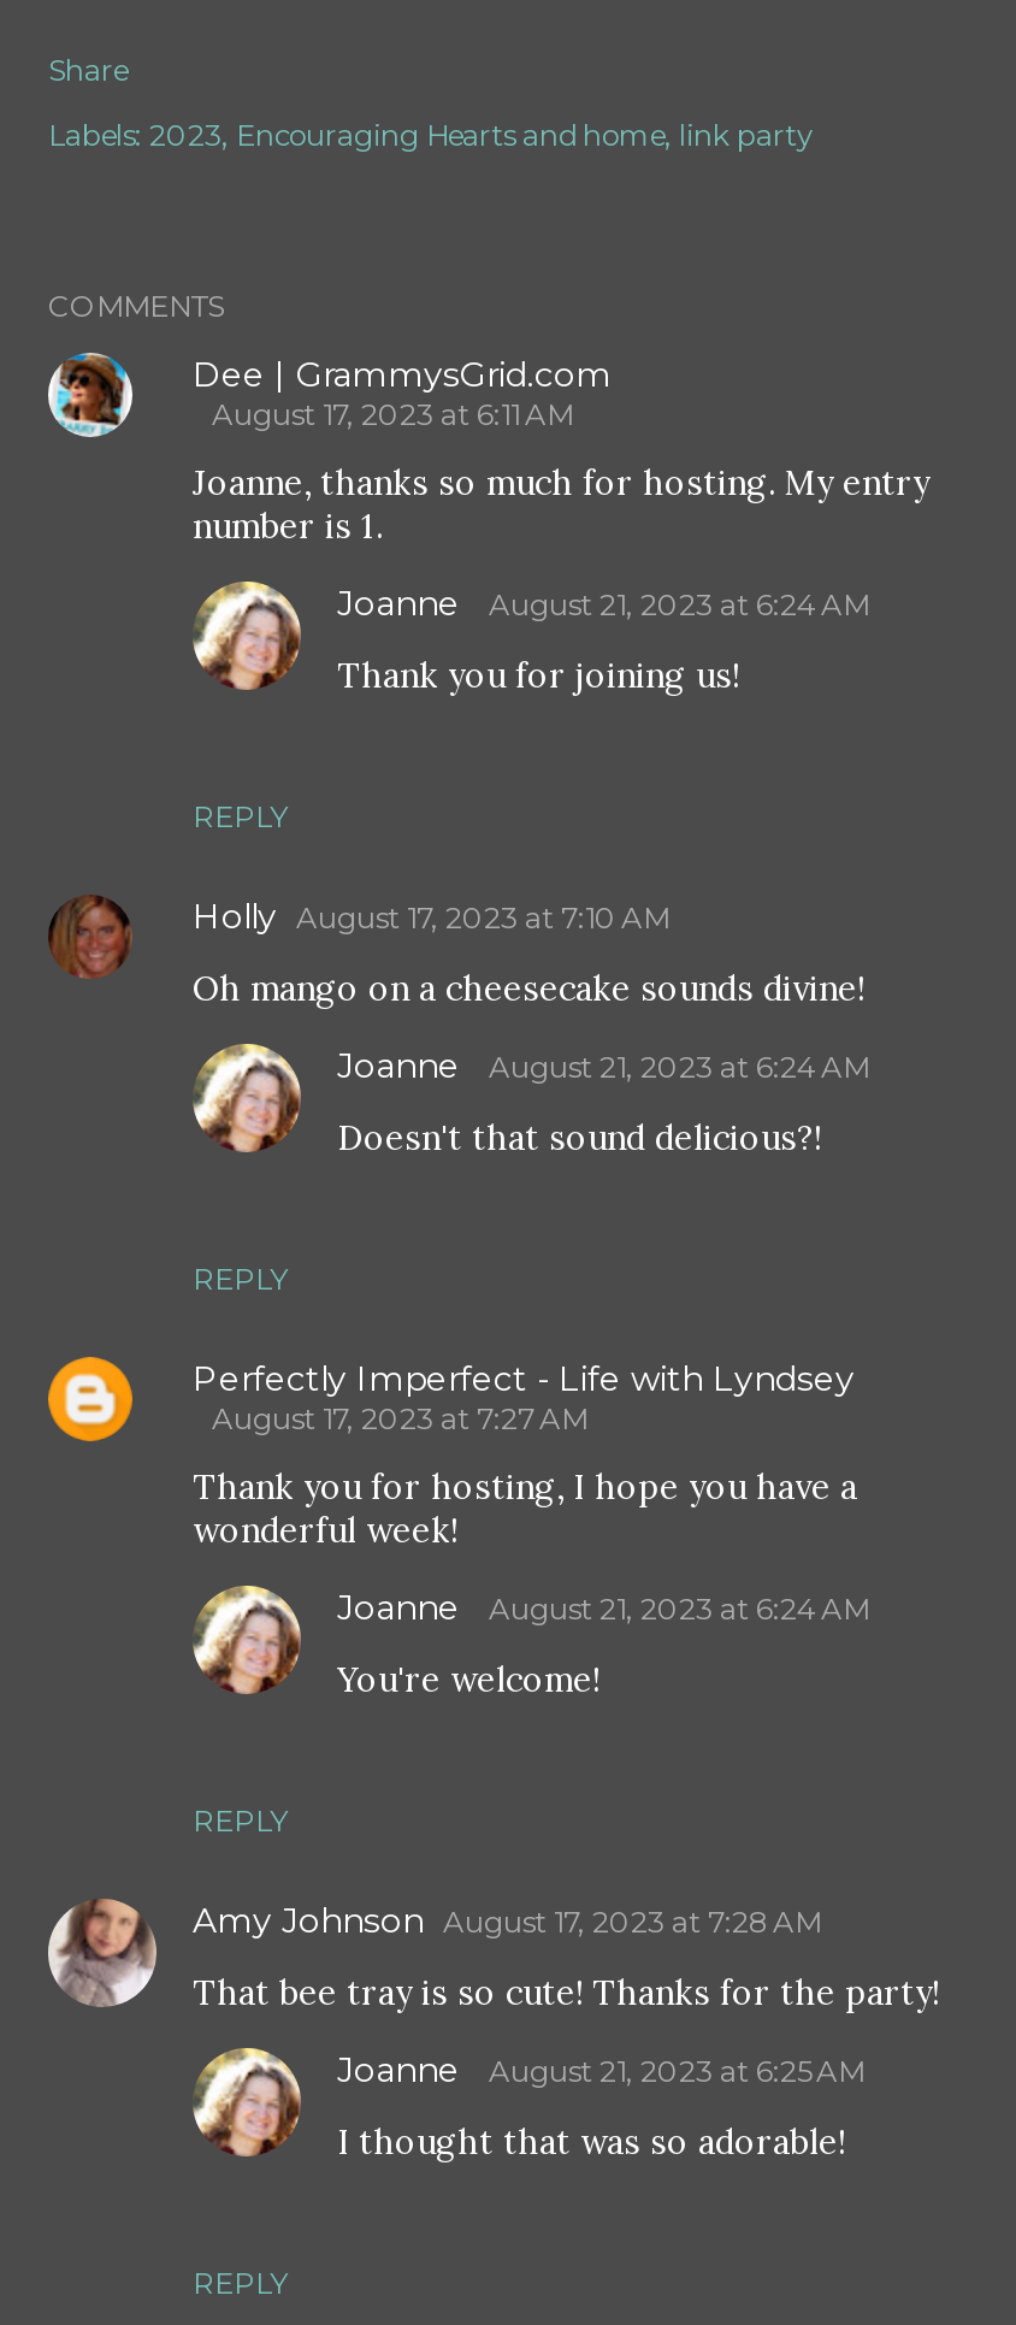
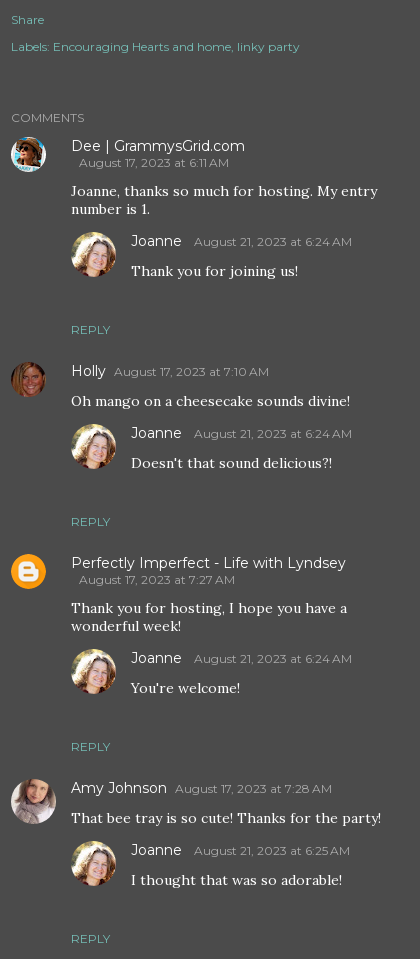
- Labels: 2023 Encouraging Hearts and home link party
+ Labels: Encouraging Hearts and home linky party
